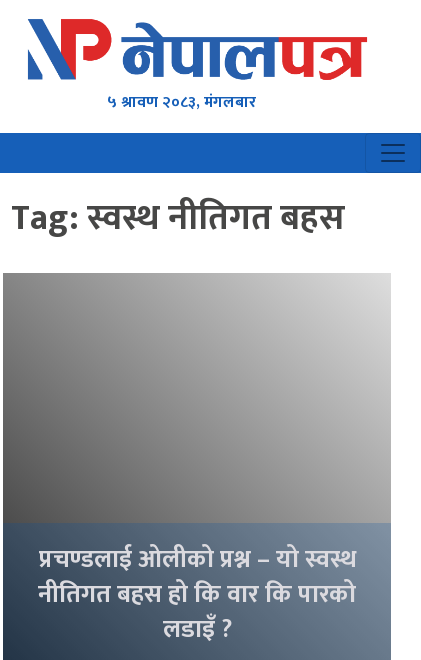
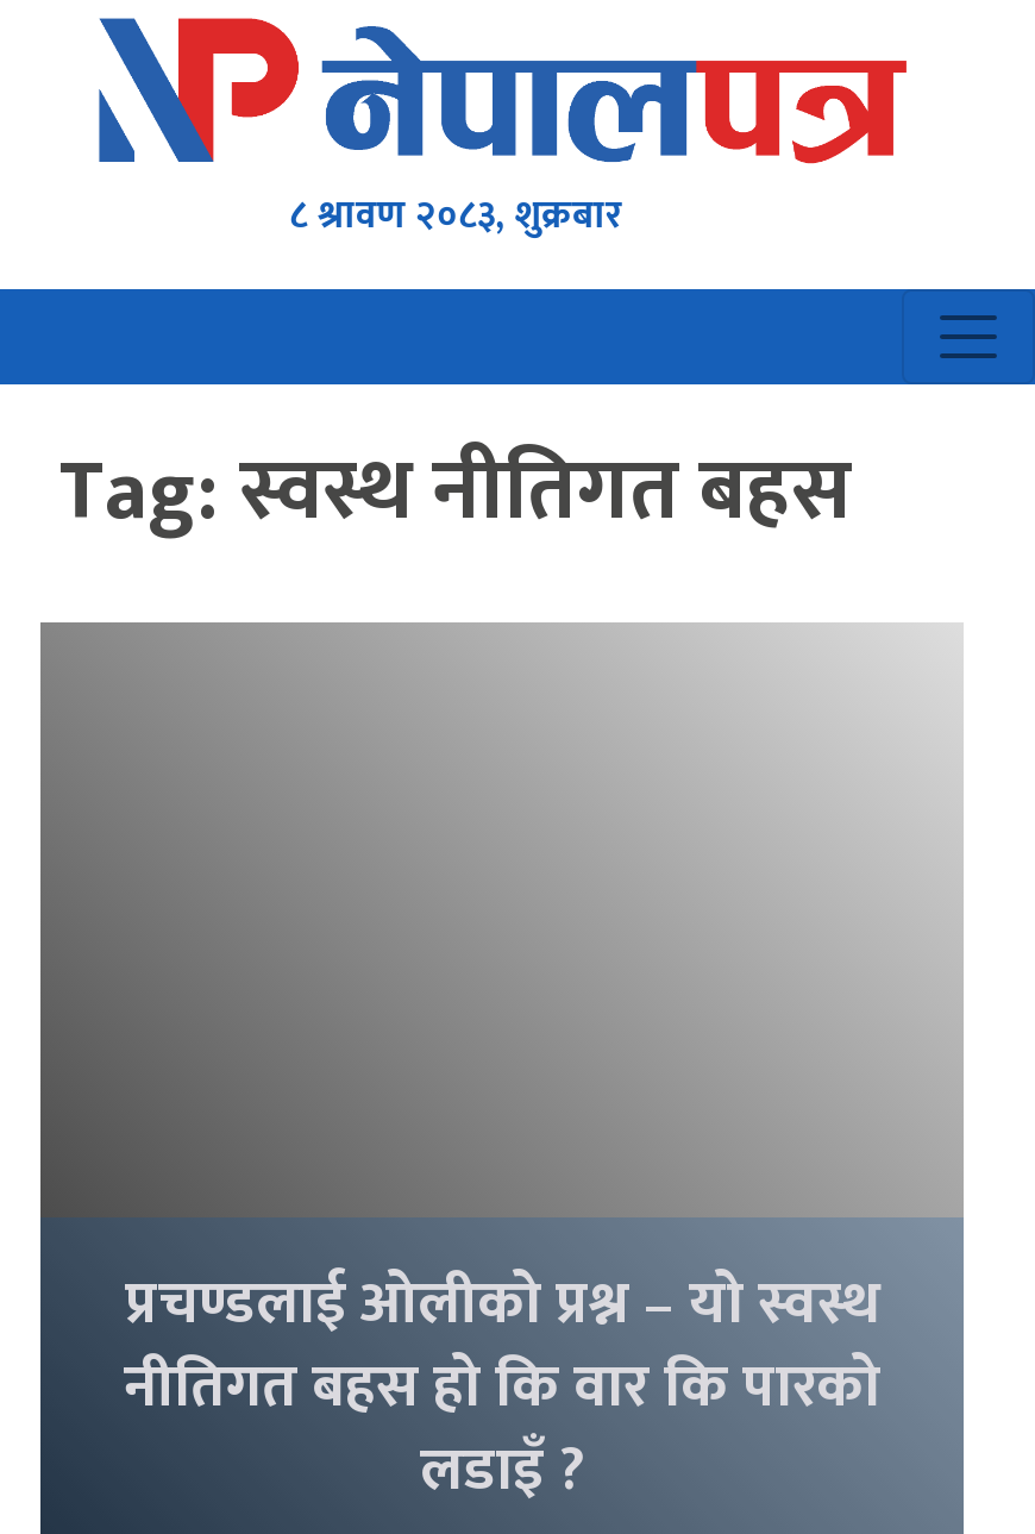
- ५ श्रावण २०८३, मंगलबार
+ ८ श्रावण २०८३, शुक्रबार
